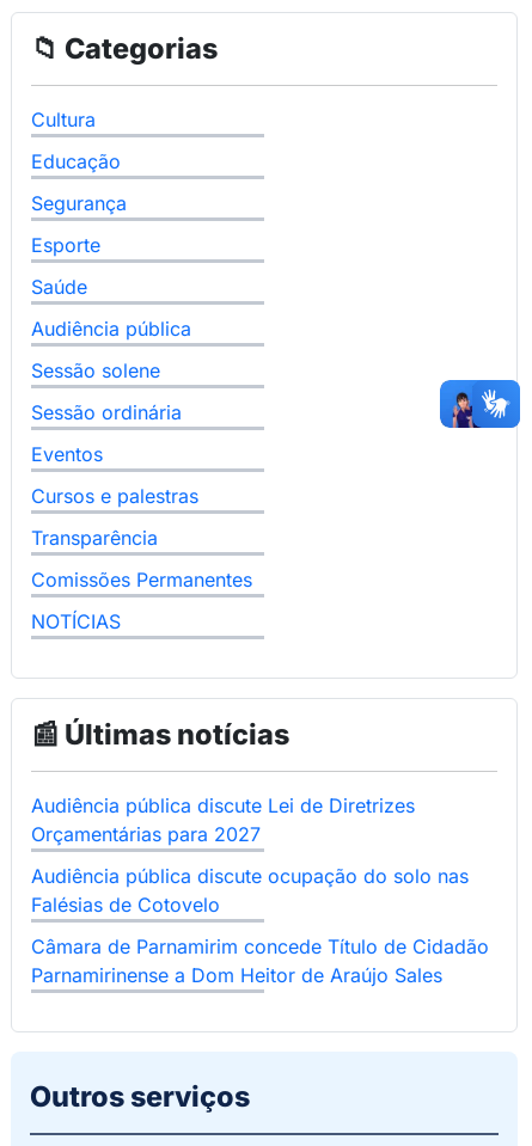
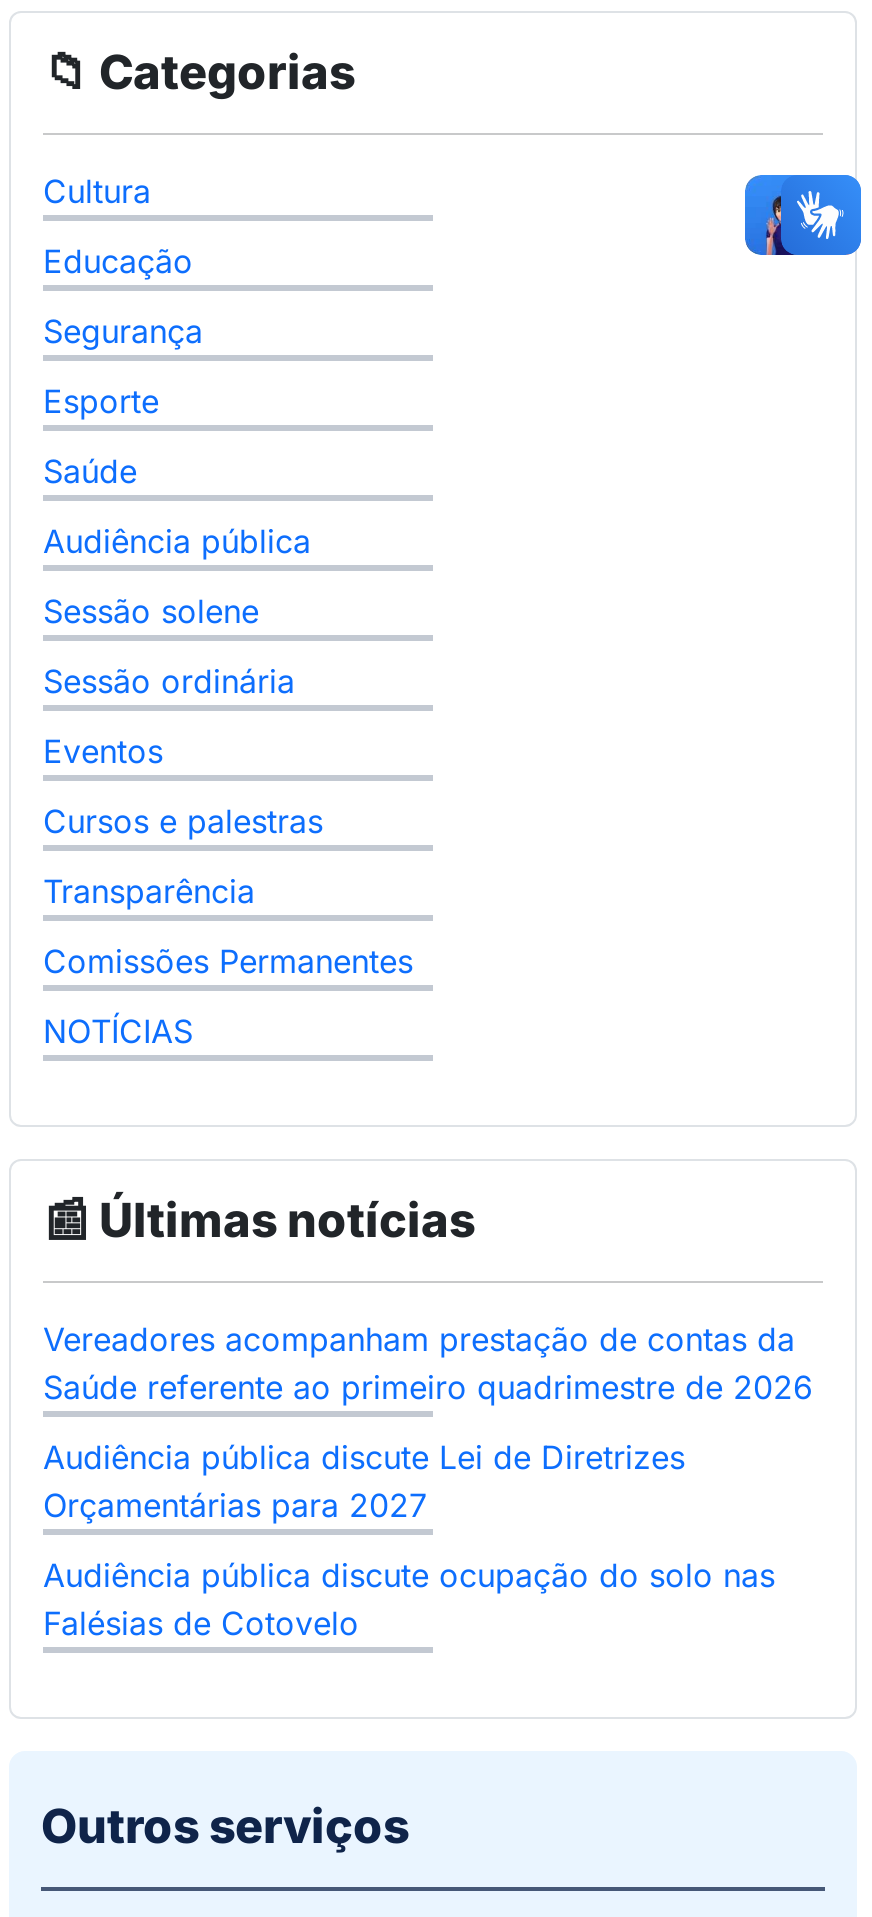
+ [image]

- [image]

+ Vereadores acompanham prestação de contas da
+ Saúde referente ao primeiro quadrimestre de 2026

moved down: Audiência pública discute Lei de Diretrizes | Orçamentárias para 2027 | Audiência pública discute ocupação do solo nas | Falésias de Cotovelo

- Câmara de Parnamirim concede Título de Cidadão
- Parnamirinense a Dom Heitor de Araújo Sales
